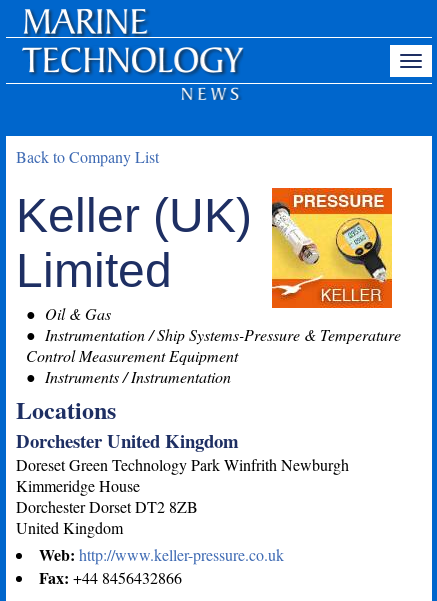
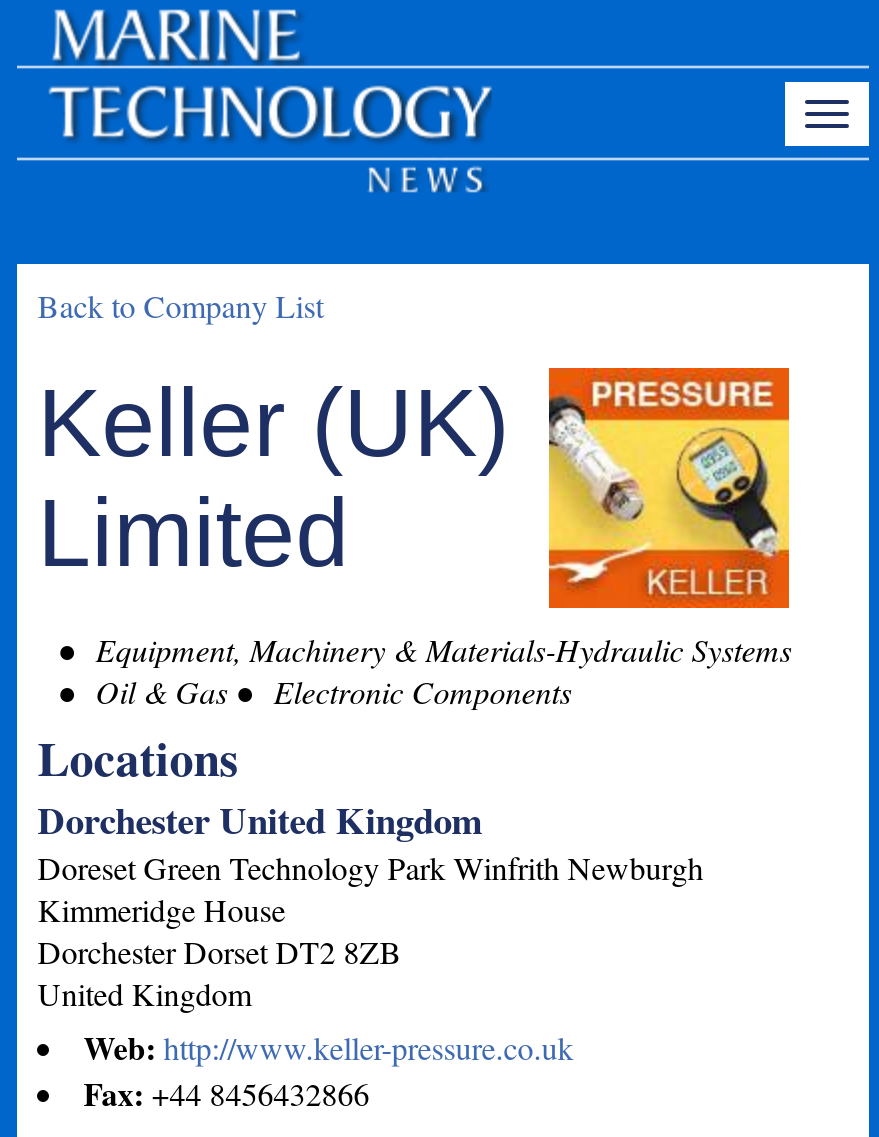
+ Equipment, Machinery & Materials-Hydraulic Systems

moved down: Oil & Gas

- Instrumentation / Ship Systems-Pressure & Temperature
- Control Measurement Equipment
- Instruments / Instrumentation
+ Electronic Components
